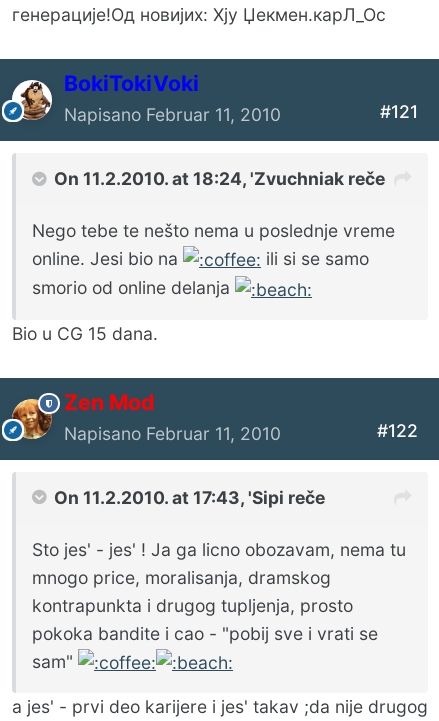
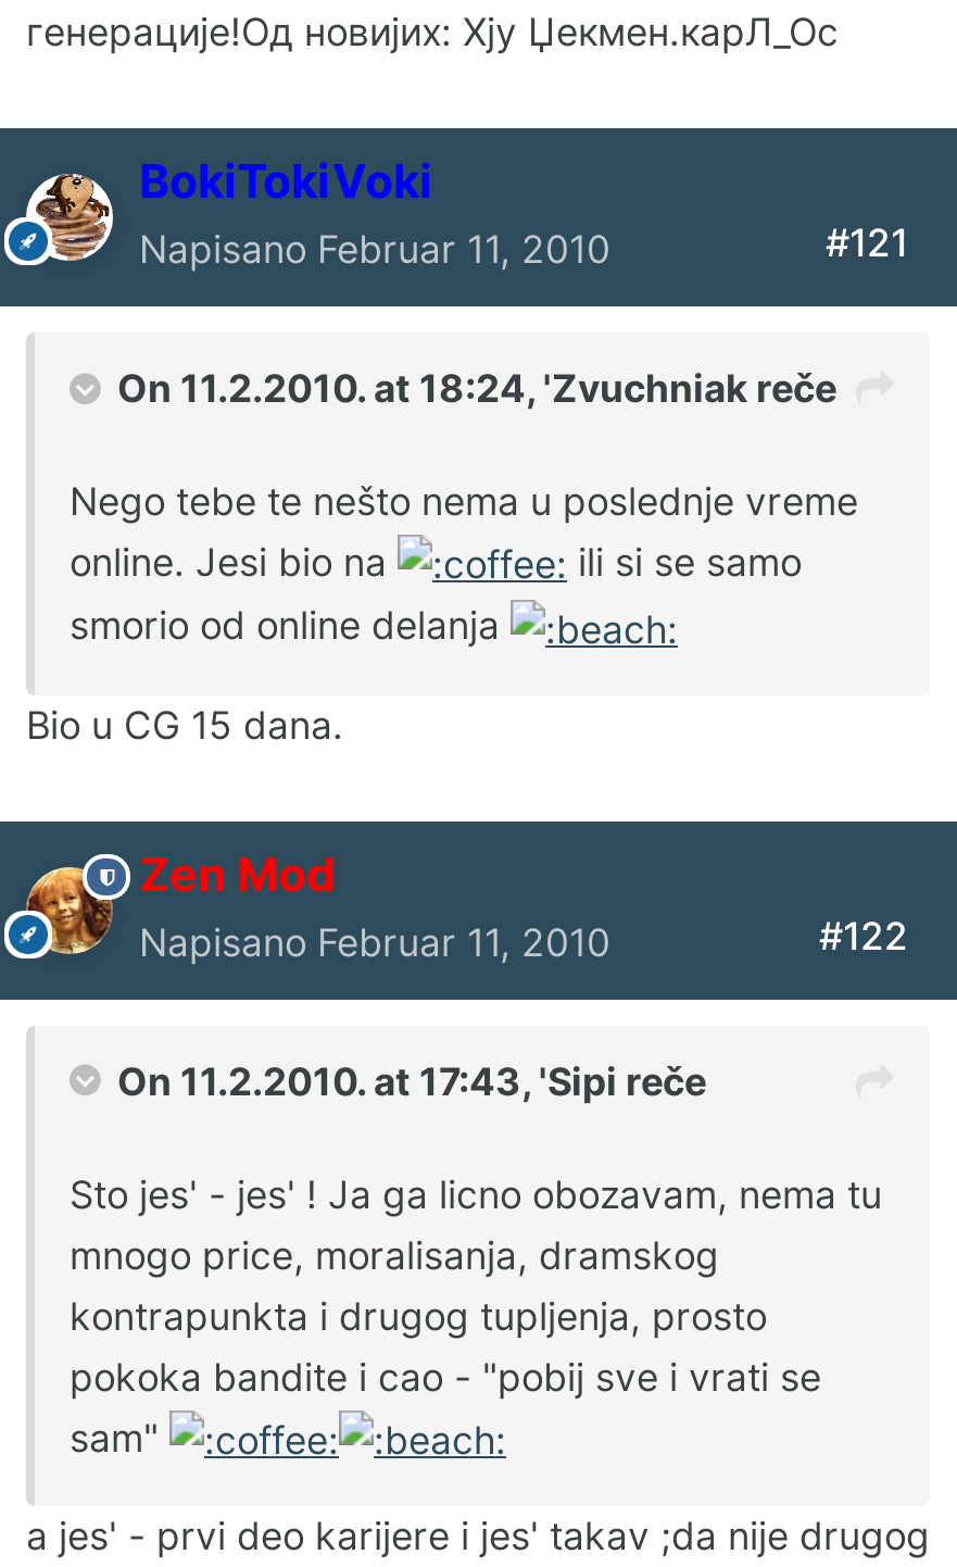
- [image]
+ [image]
